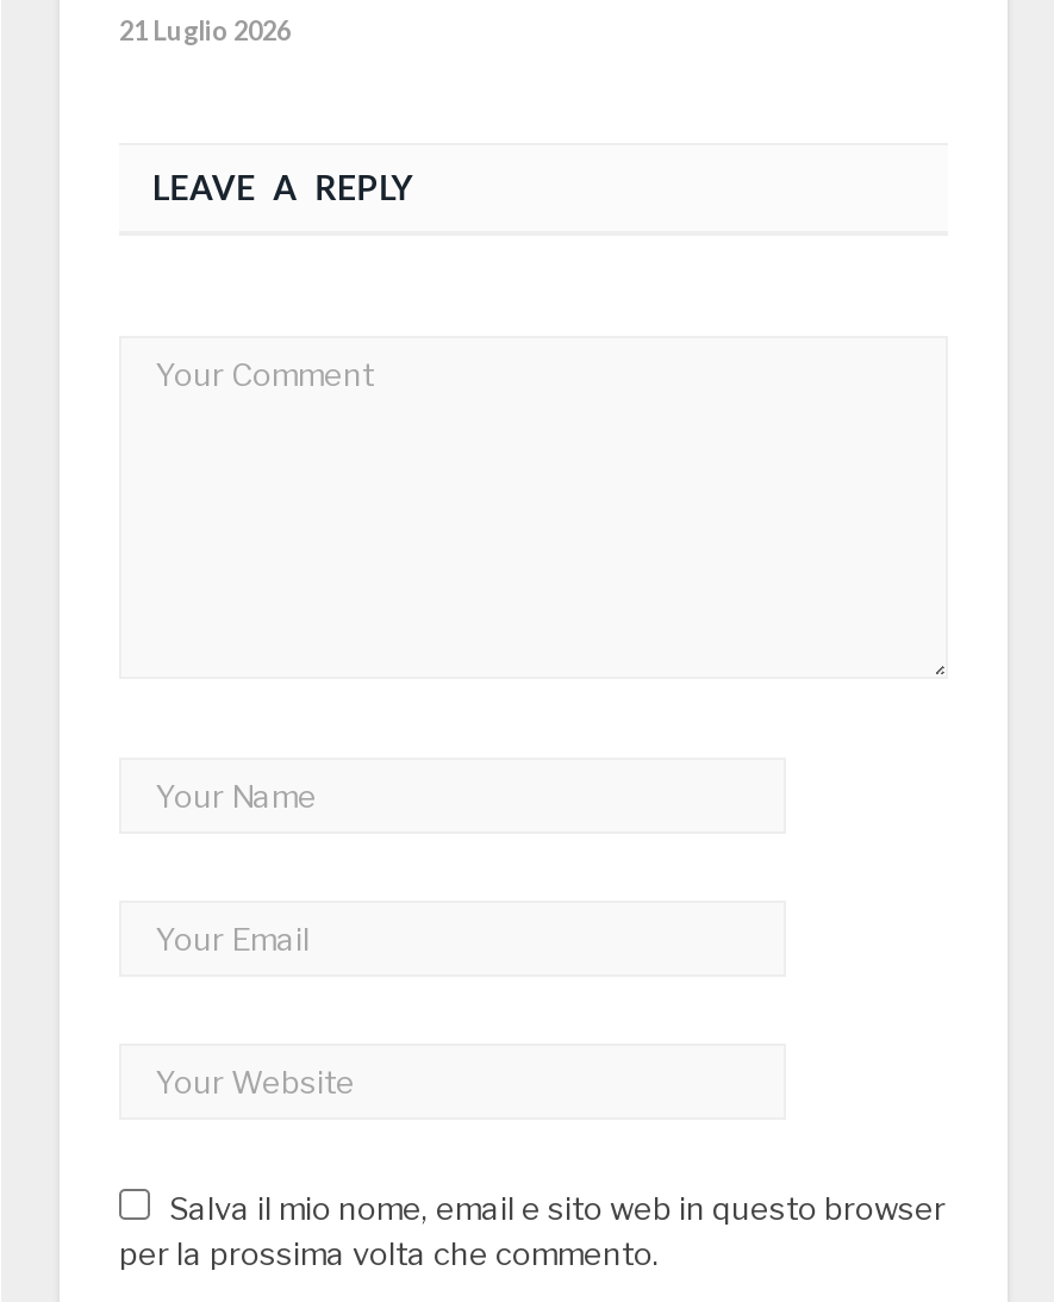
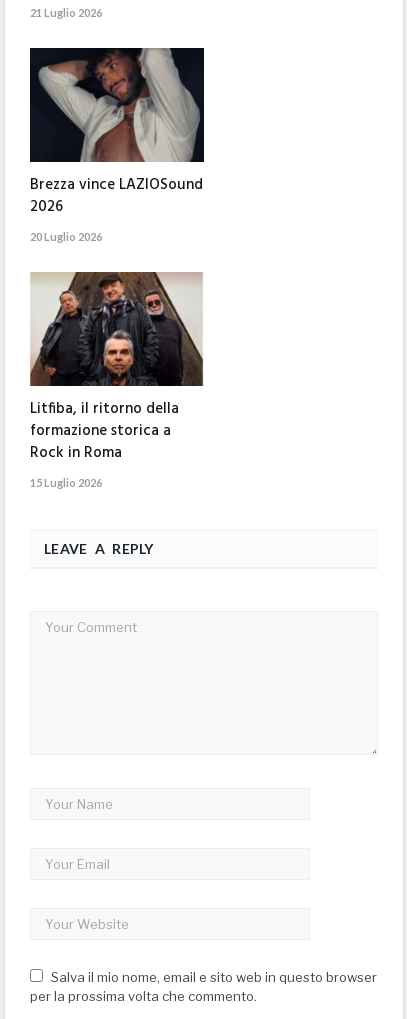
+ [image]
+ Brezza vince LAZIOSound
+ 2026
+ 20 Luglio 2026

+ [image]
+ Litfiba, il ritorno della
+ formazione storica a
+ Rock in Roma
+ 15 Luglio 2026
